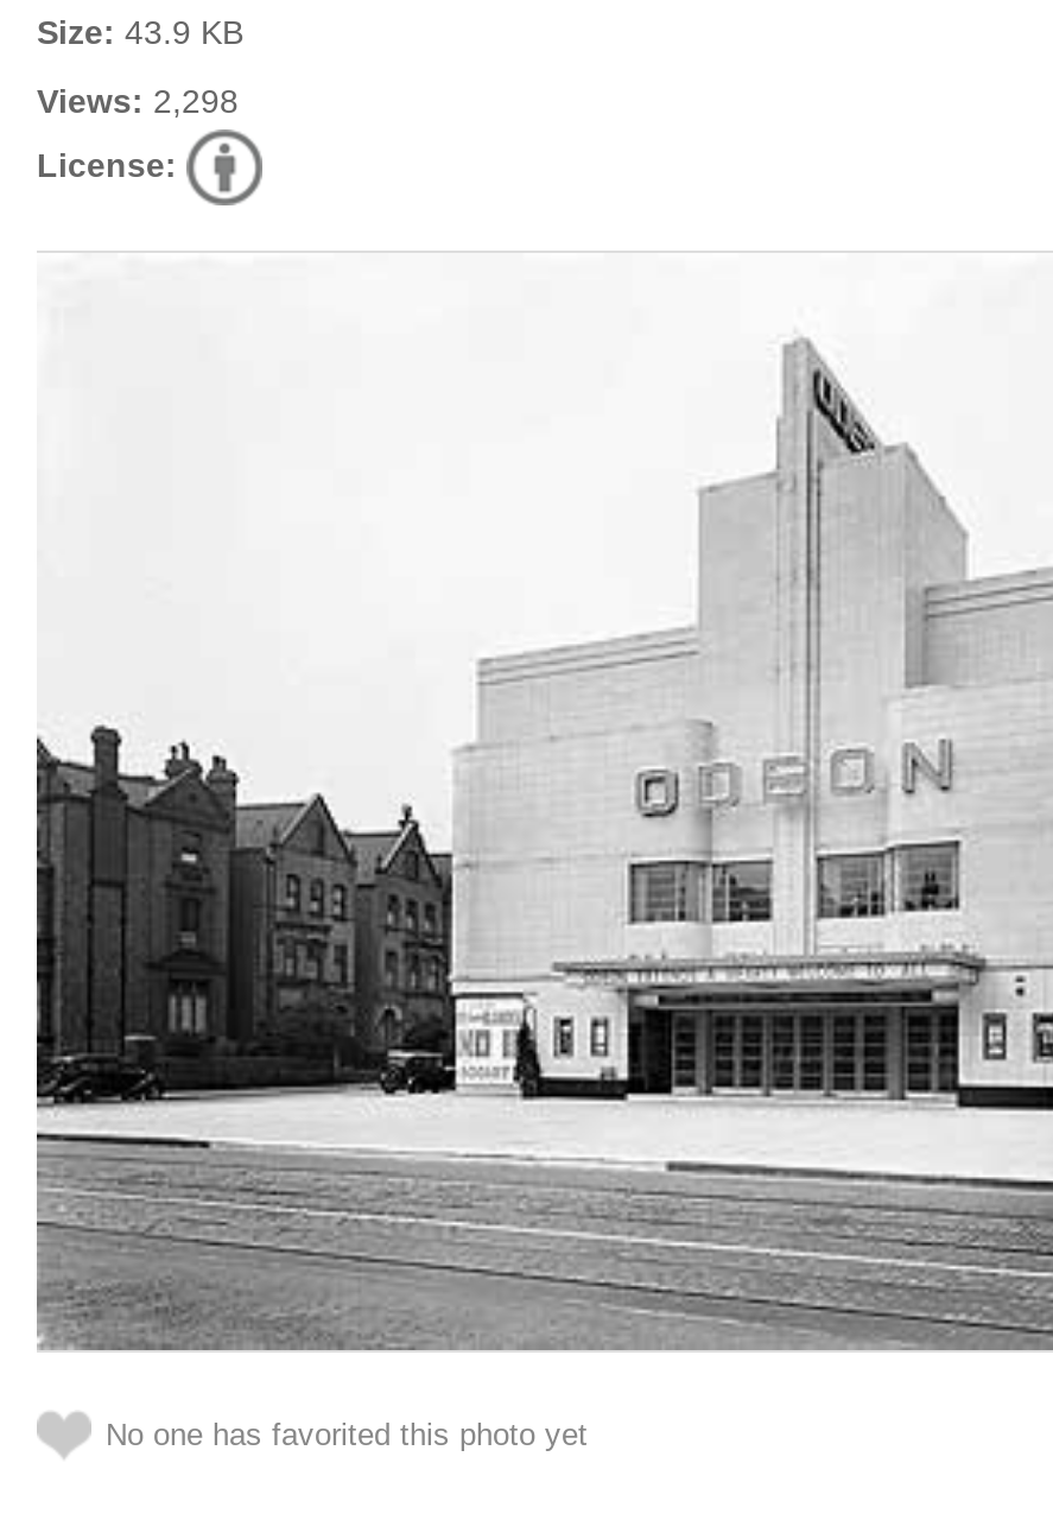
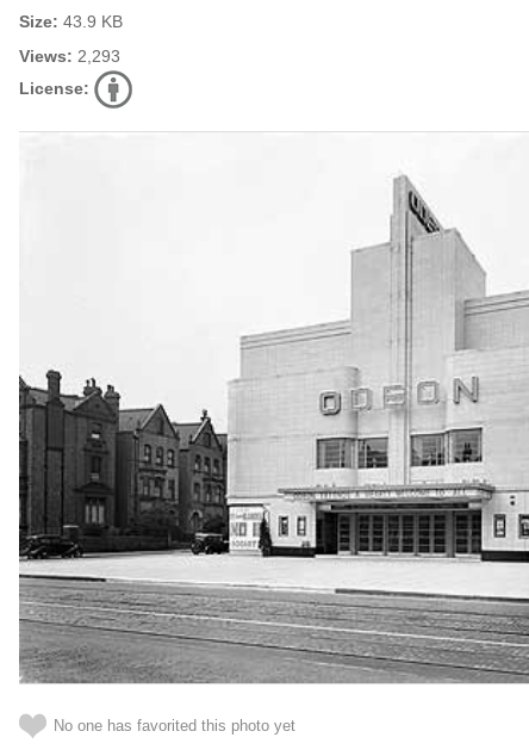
- Views: 2,298
+ Views: 2,293
